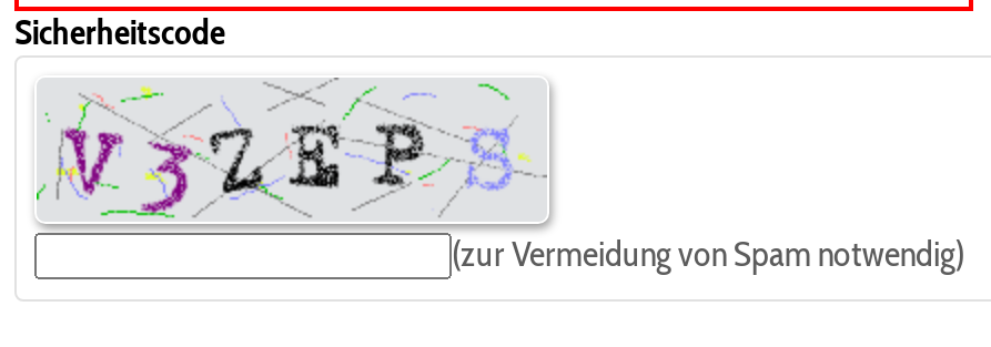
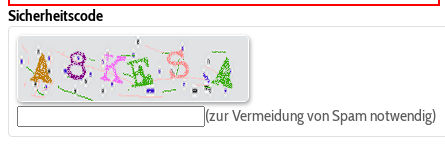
- [image]
+ [image]
